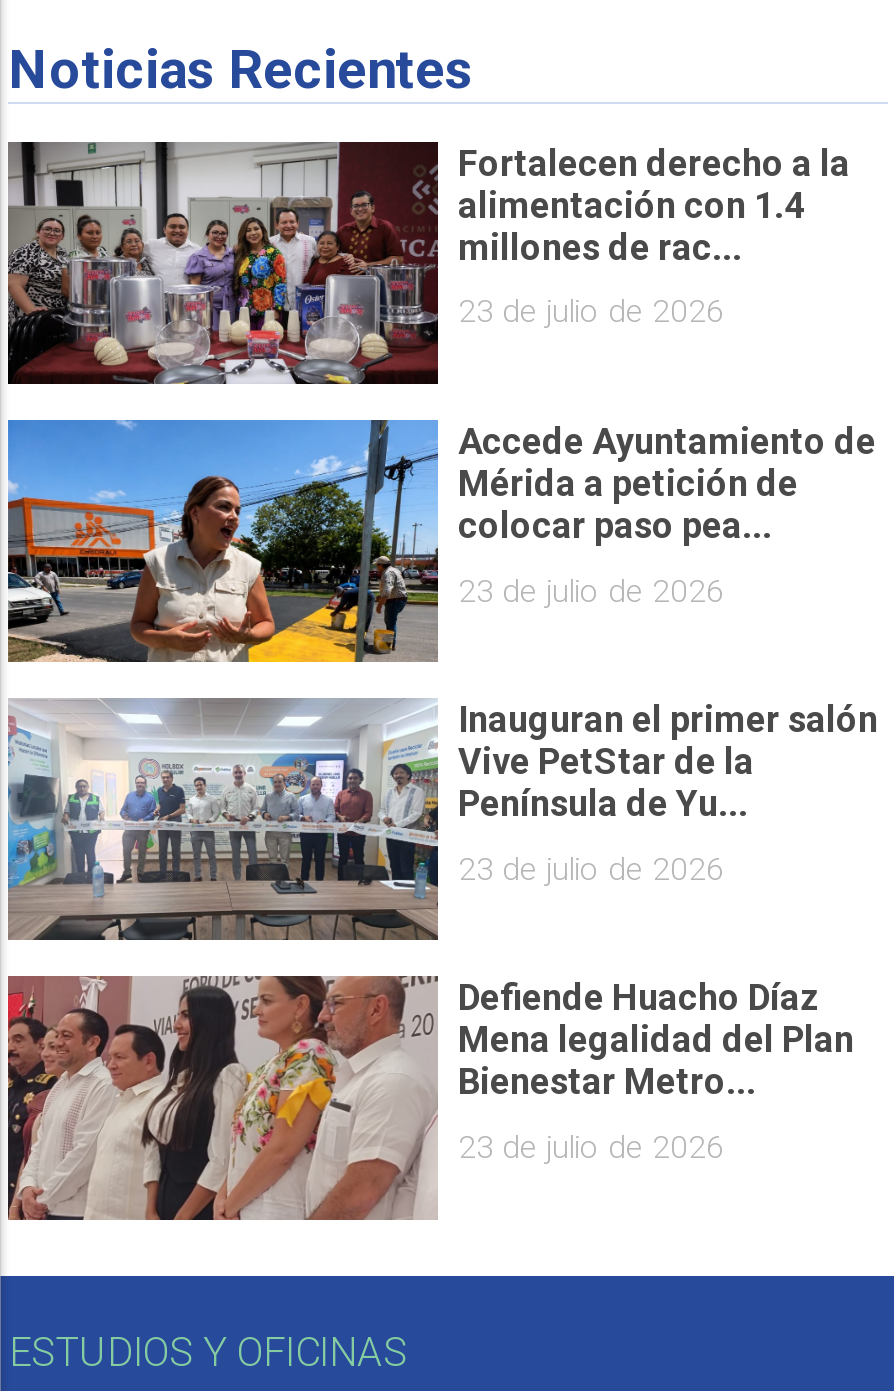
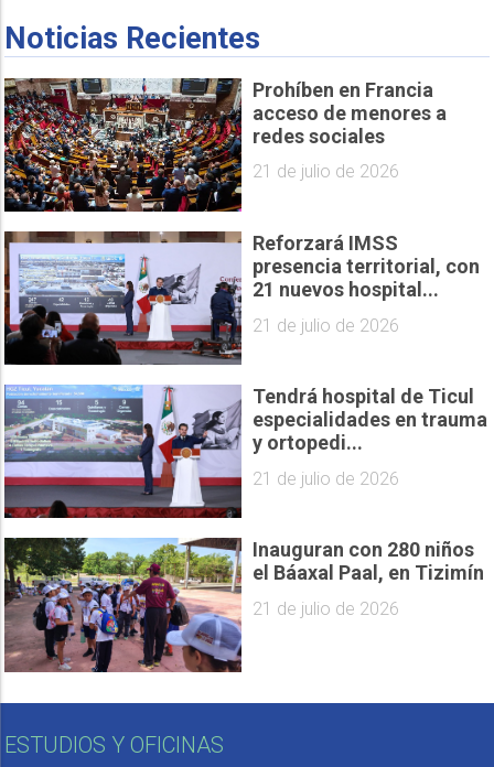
- [image]
- Fortalecen derecho a la
- alimentación con 1.4
- millones de rac...
+ [image]
+ Prohíben en Francia
+ acceso de menores a
+ redes sociales

- 23 de julio de 2026
+ 21 de julio de 2026

- [image]
- Accede Ayuntamiento de
- Mérida a petición de
- colocar paso pea...
+ [image]
+ Reforzará IMSS
+ presencia territorial, con
+ 21 nuevos hospital...

- 23 de julio de 2026
+ 21 de julio de 2026

- [image]
- Inauguran el primer salón
- Vive PetStar de la
- Península de Yu...
+ [image]
+ Tendrá hospital de Ticul
+ especialidades en trauma
+ y ortopedi...

- 23 de julio de 2026
+ 21 de julio de 2026

- [image]
- Defiende Huacho Díaz
- Mena legalidad del Plan
- Bienestar Metro...
+ [image]
+ Inauguran con 280 niños
+ el Báaxal Paal, en Tizimín

- 23 de julio de 2026
+ 21 de julio de 2026
